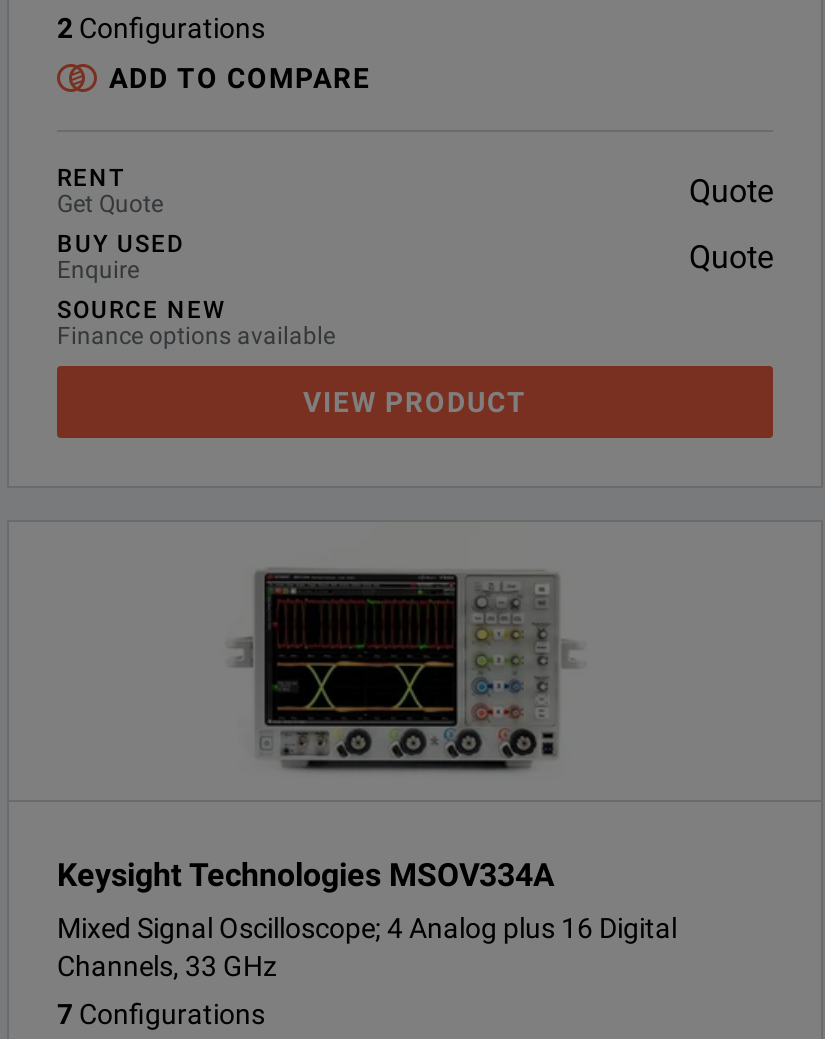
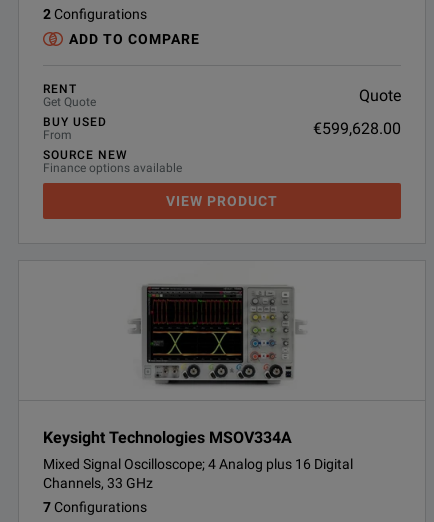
- Enquire
- Quote
+ From
+ €599,628.00
